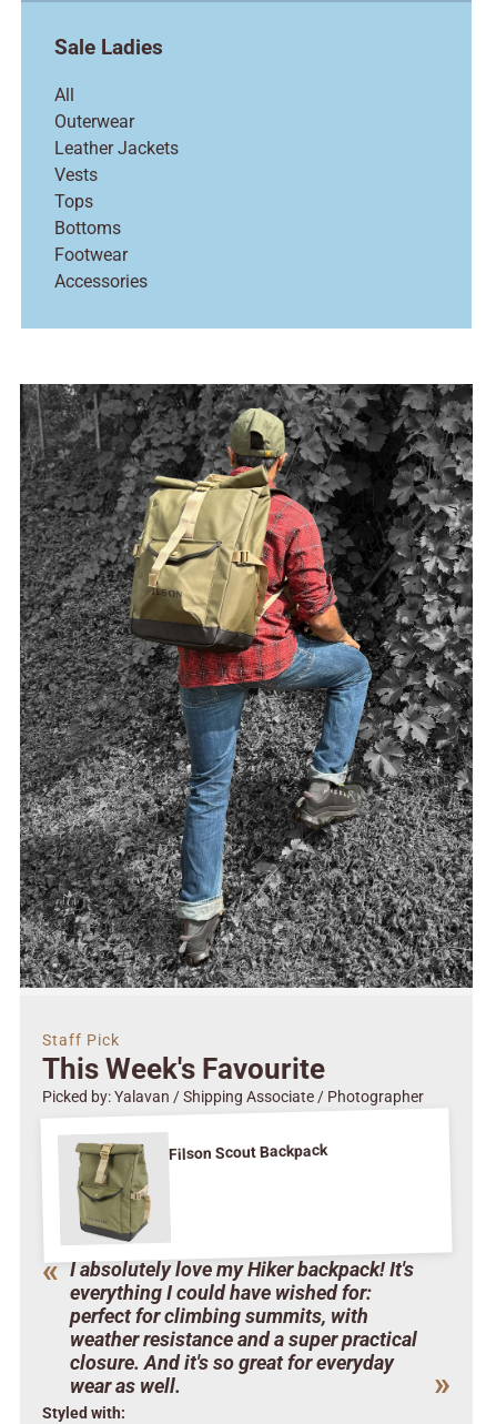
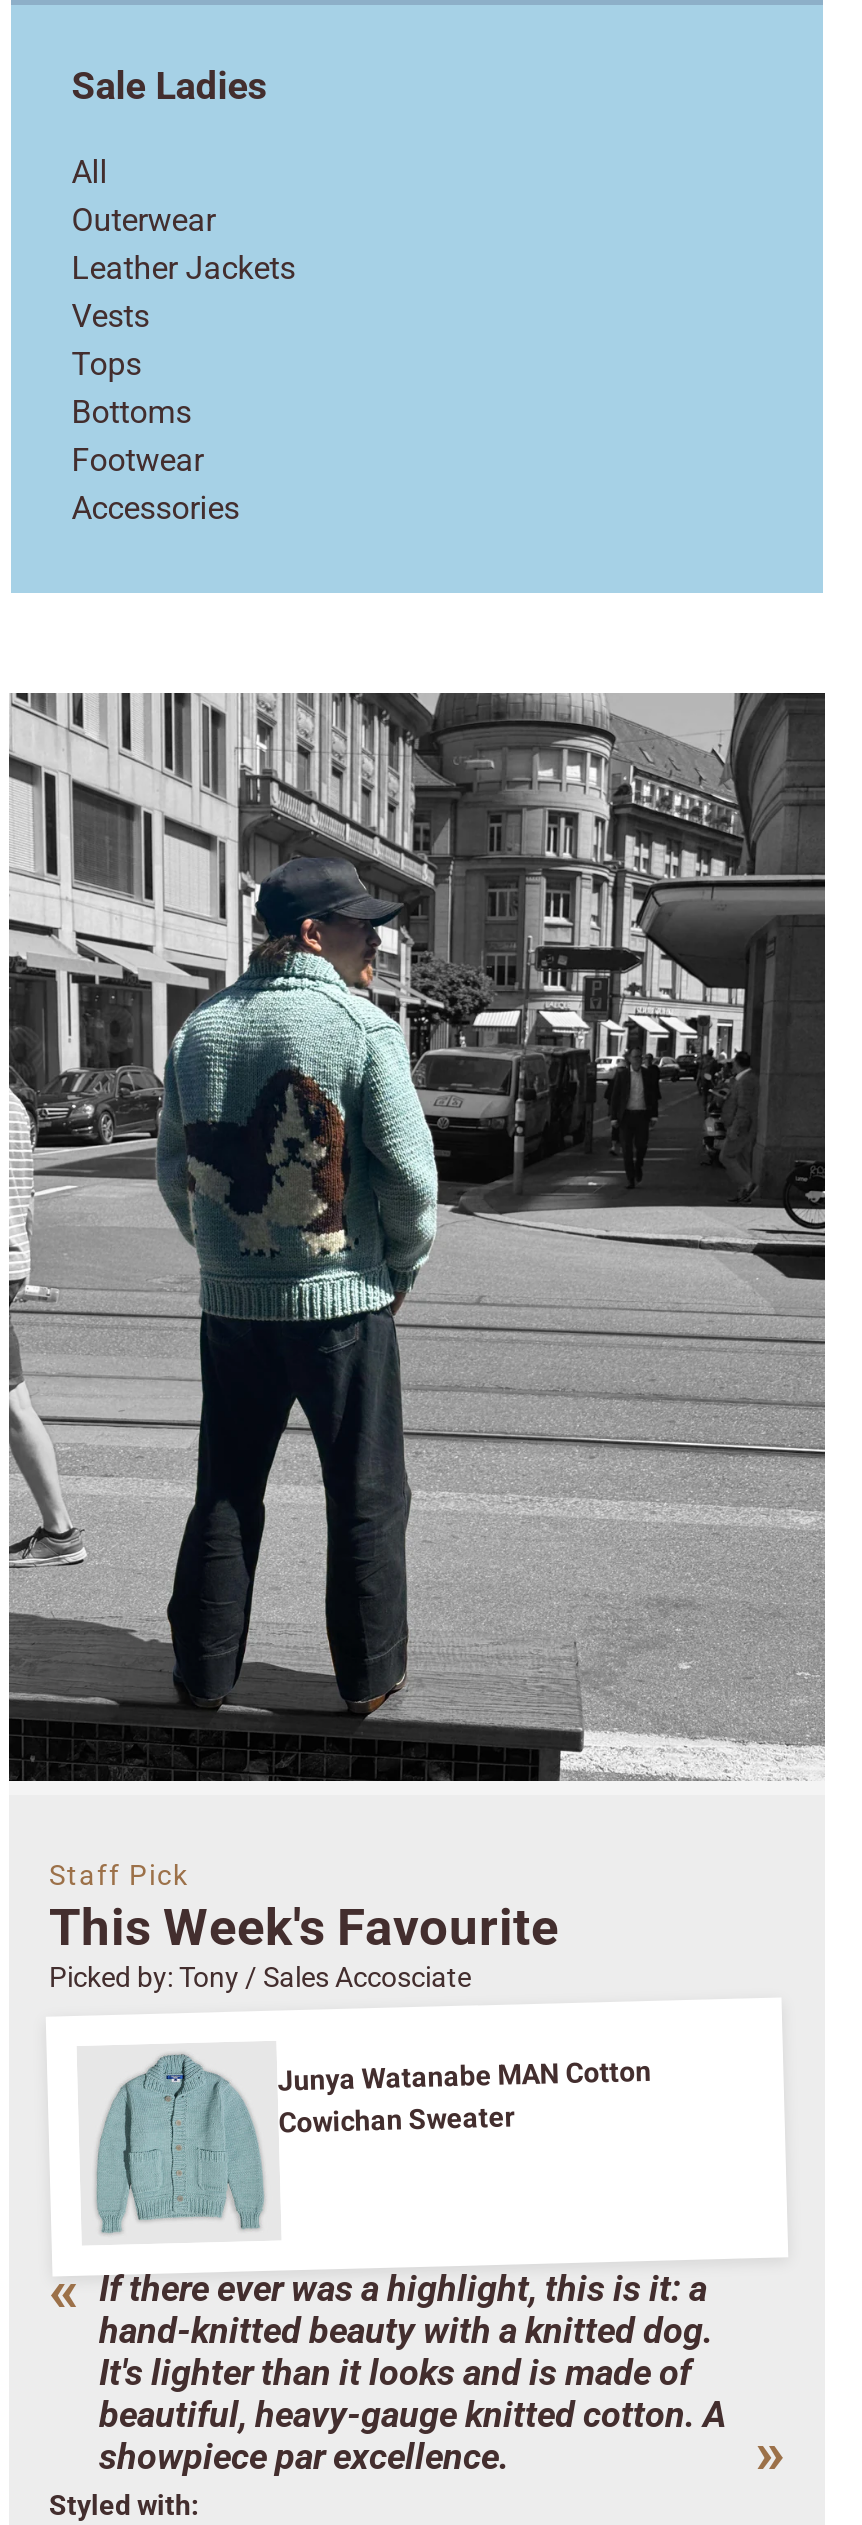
- [image]
+ [image]

- Picked by: Yalavan / Shipping Associate / Photographer
+ Picked by: Tony / Sales Accosciate

- [image]
- Filson Scout Backpack
+ [image]
+ Junya Watanabe MAN Cotton
+ Cowichan Sweater

- I absolutely love my Hiker backpack! It's
- everything I could have wished for:
- perfect for climbing summits, with
- weather resistance and a super practical
- closure. And it's so great for everyday
- wear as well.
+ If there ever was a highlight, this is it: a
+ hand-knitted beauty with a knitted dog.
+ It's lighter than it looks and is made of
+ beautiful, heavy-gauge knitted cotton. A
+ showpiece par excellence.
